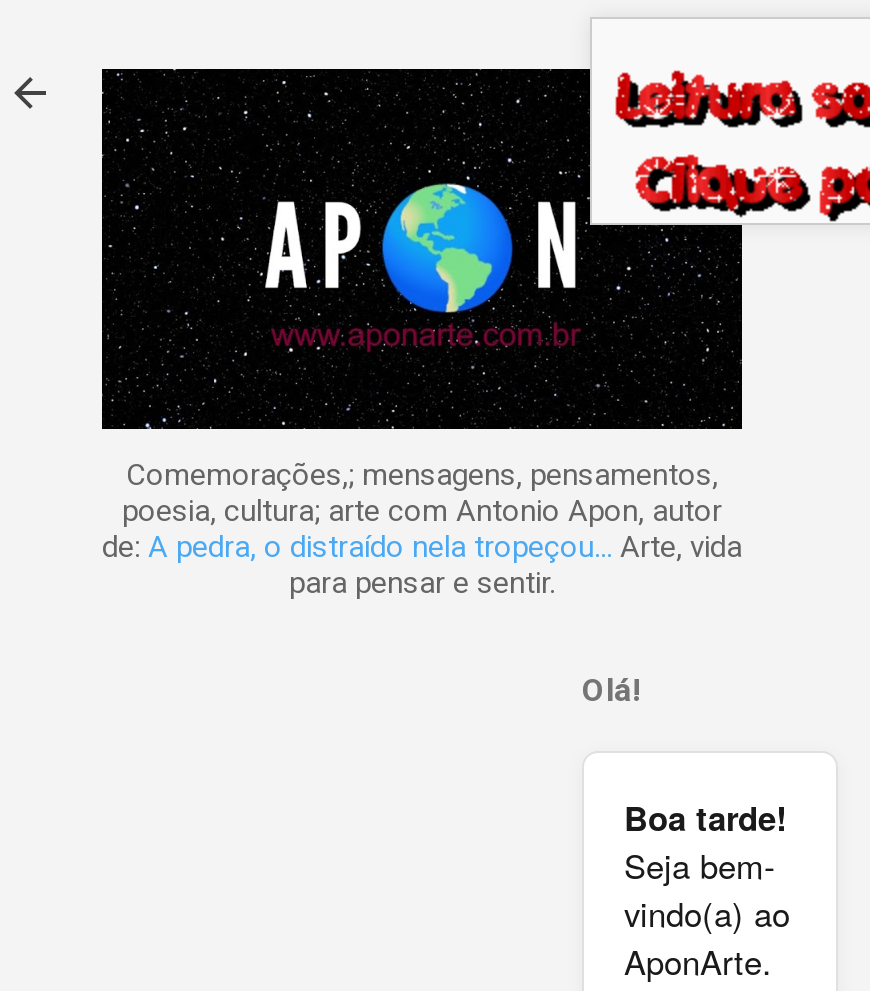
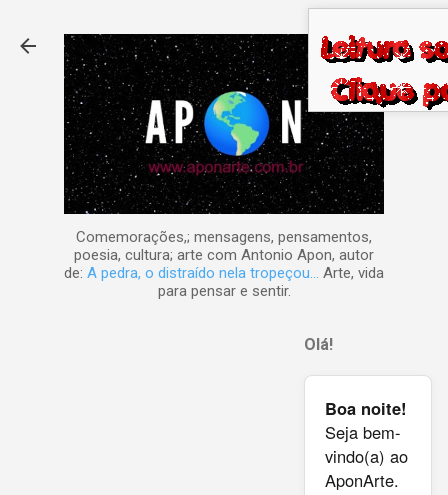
- Boa tarde!
+ Boa noite!
